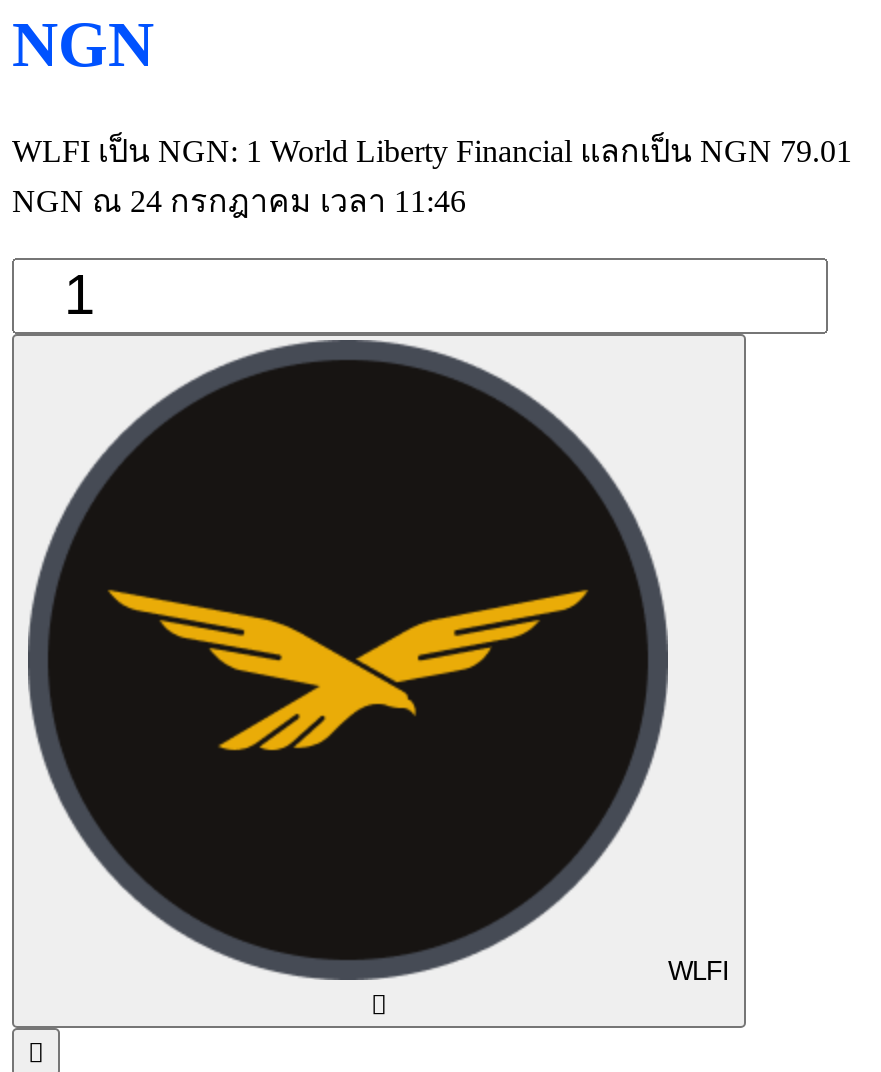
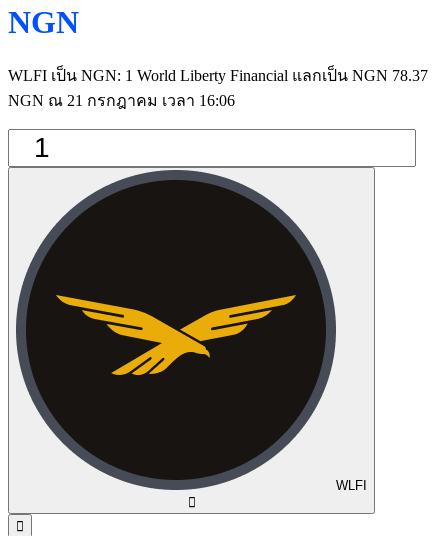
- WLFI เป็น NGN: 1 World Liberty Financial แลกเป็น NGN 79.01
+ WLFI เป็น NGN: 1 World Liberty Financial แลกเป็น NGN 78.37

- NGN ณ 24 กรกฎาคม เวลา 11:46
+ NGN ณ 21 กรกฎาคม เวลา 16:06
